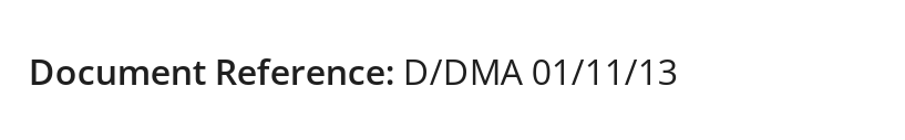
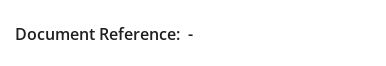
- Document Reference: D/DMA 01/11/13
+ Document Reference: -
